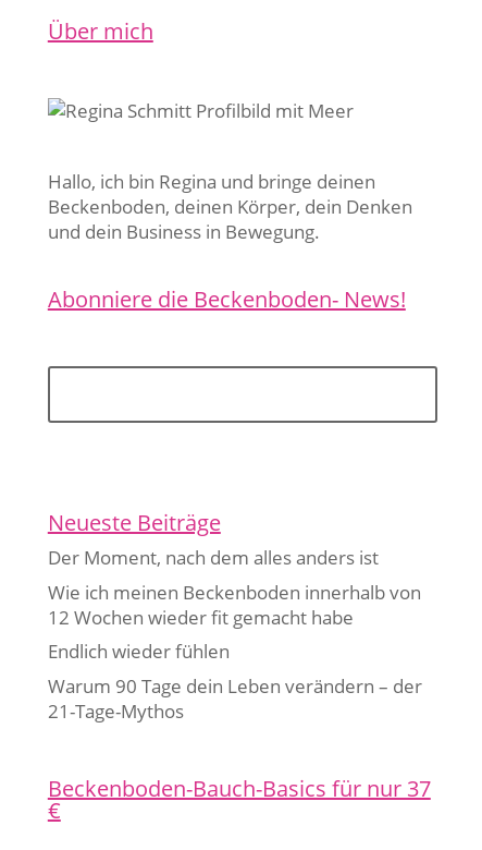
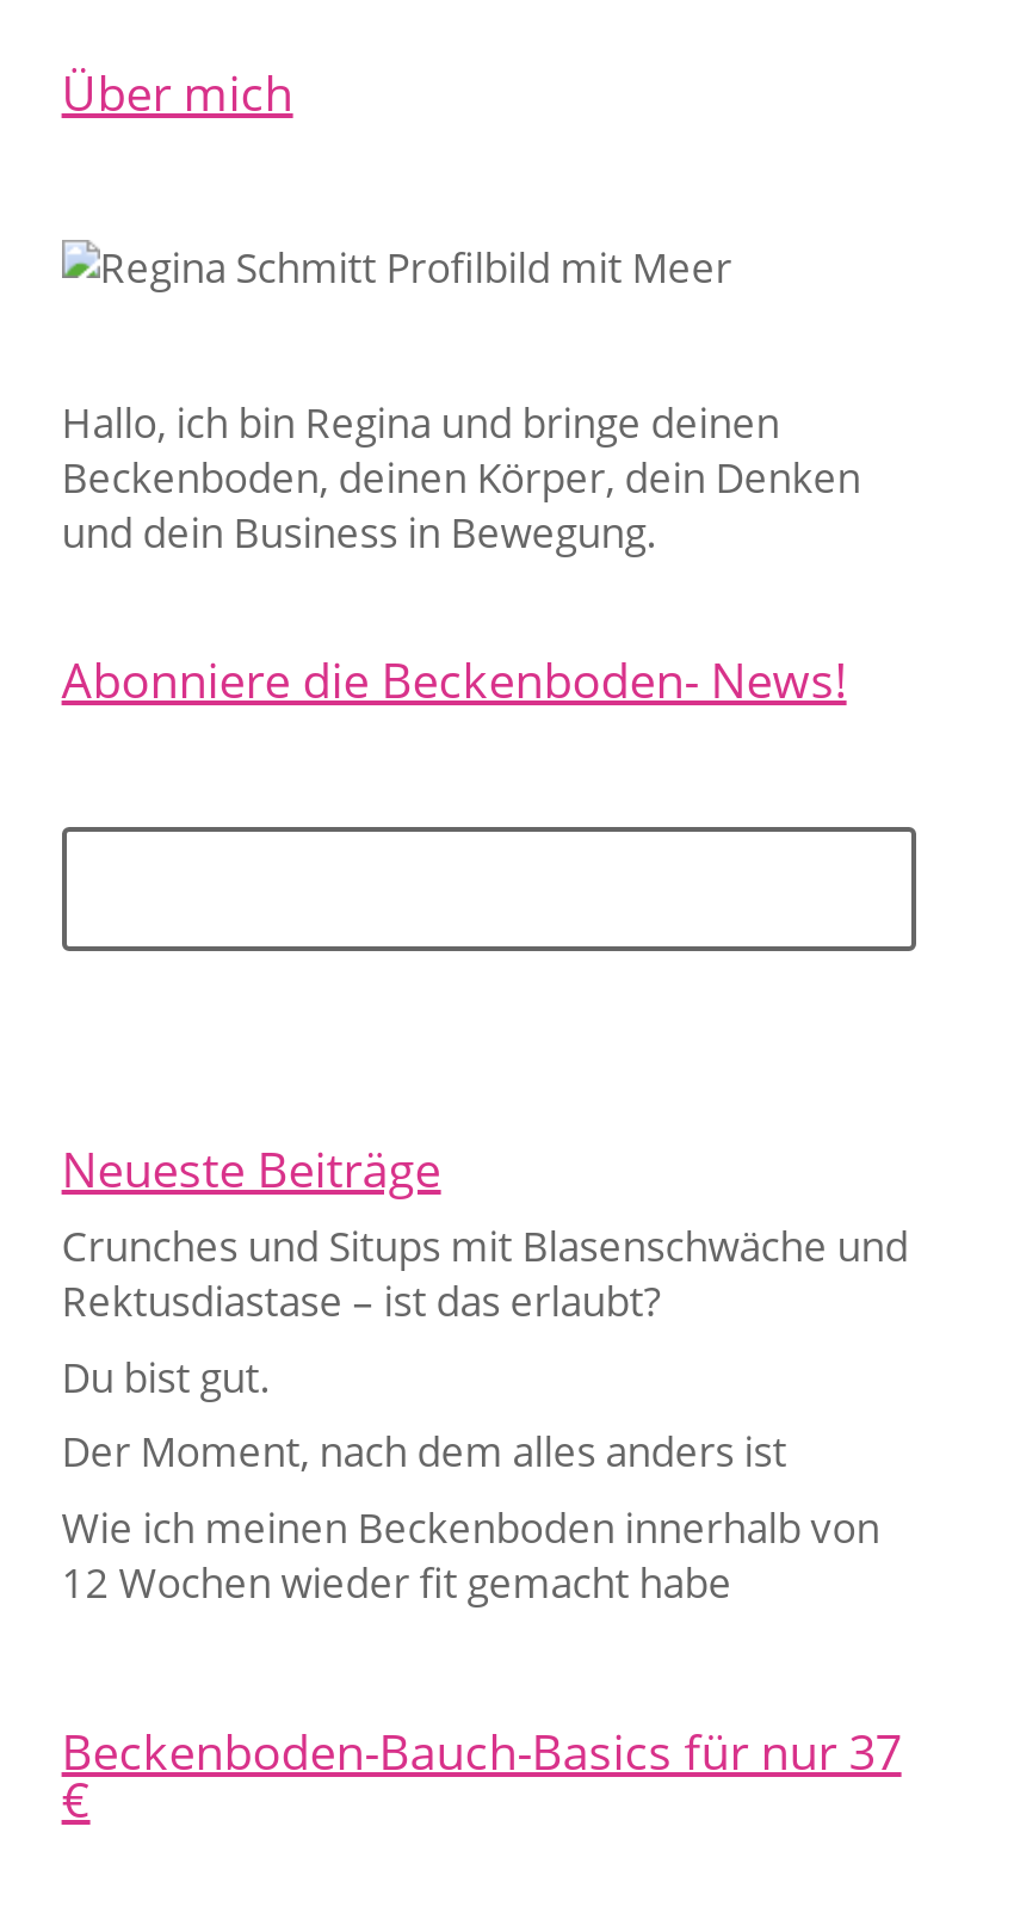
+ Crunches und Situps mit Blasenschwäche und
+ Rektusdiastase – ist das erlaubt?
+ Du bist gut.

moved down: Der Moment, nach dem alles anders ist | Wie ich meinen Beckenboden innerhalb von | 12 Wochen wieder fit gemacht habe

- Endlich wieder fühlen
- Warum 90 Tage dein Leben verändern – der
- 21-Tage-Mythos
